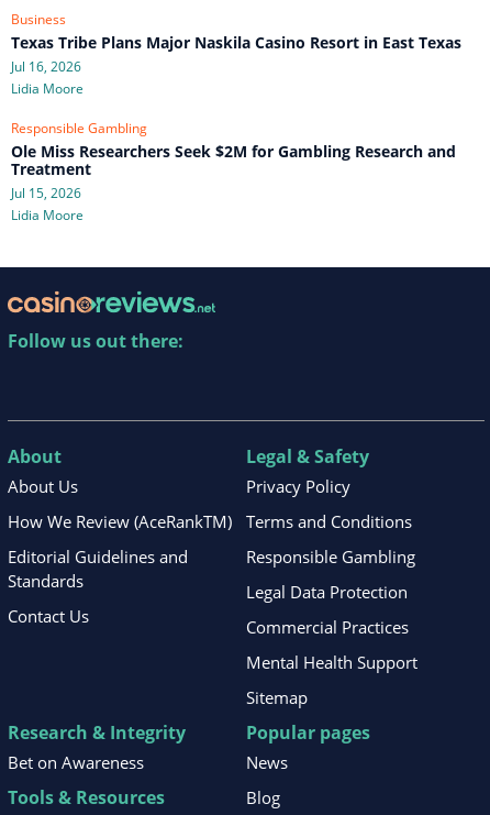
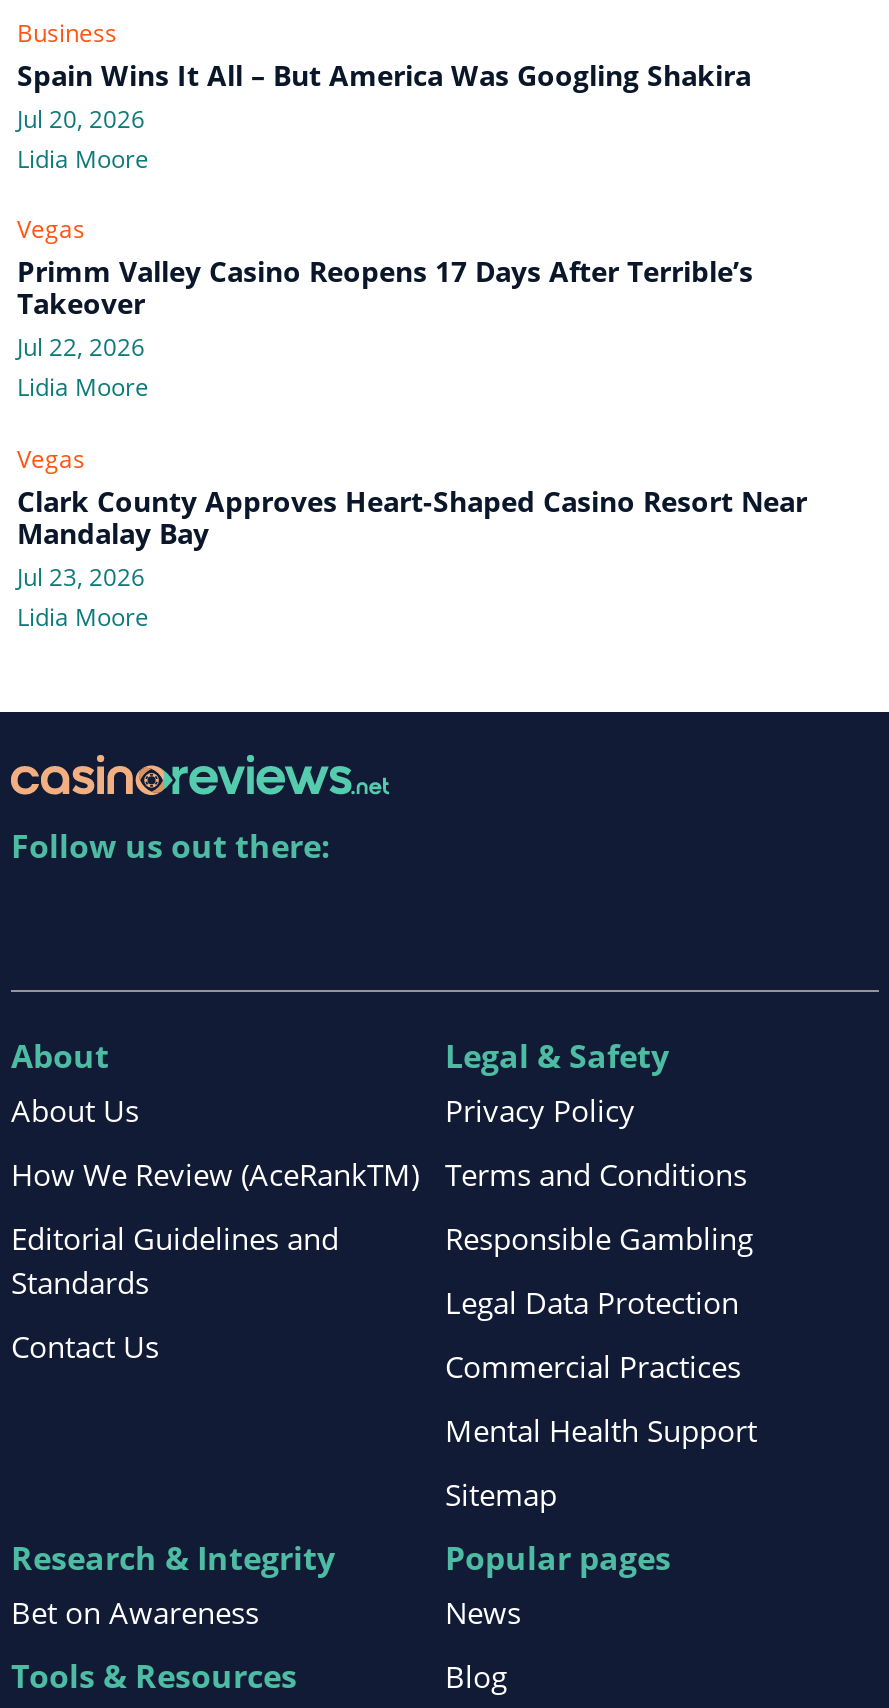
- Texas Tribe Plans Major Naskila Casino Resort in East Texas
- Jul 16, 2026
+ Spain Wins It All – But America Was Googling Shakira
+ Jul 20, 2026

- Responsible Gambling
- Ole Miss Researchers Seek $2M for Gambling Research and
- Treatment
- Jul 15, 2026
+ Vegas
+ Primm Valley Casino Reopens 17 Days After Terrible’s
+ Takeover
+ Jul 22, 2026
+ Lidia Moore
+ Vegas
+ Clark County Approves Heart-Shaped Casino Resort Near
+ Mandalay Bay
+ Jul 23, 2026
